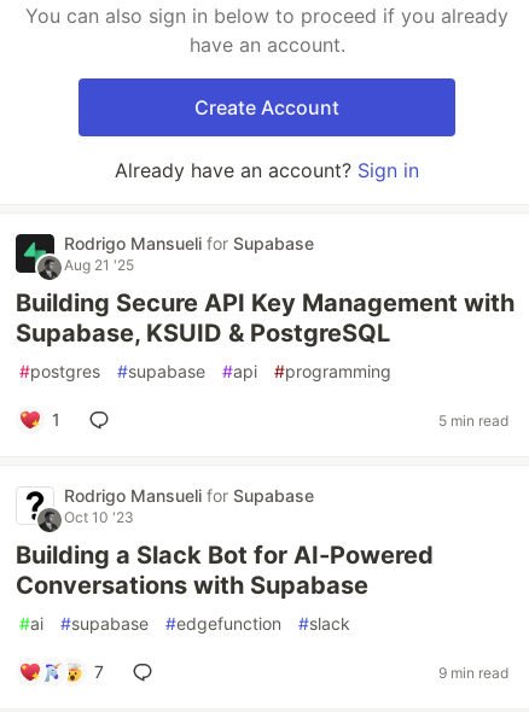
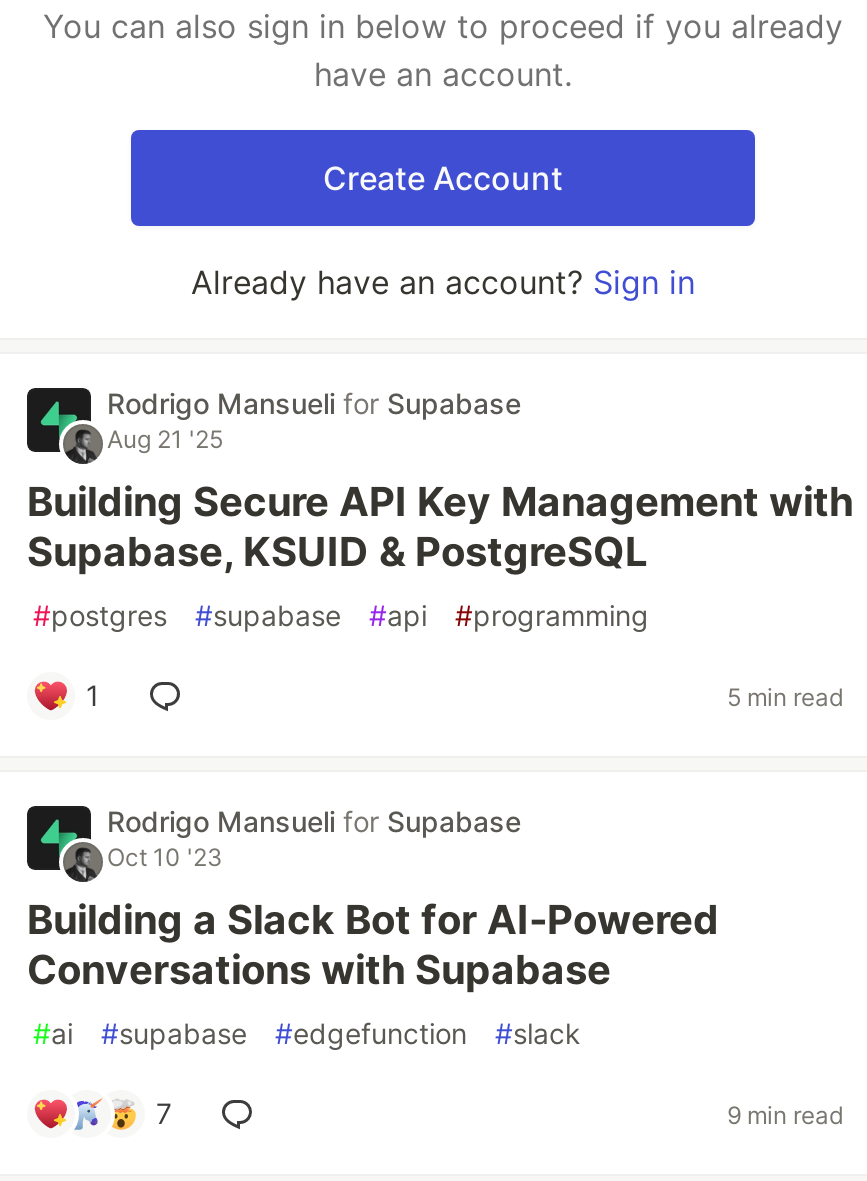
- [image]
+ [image]
